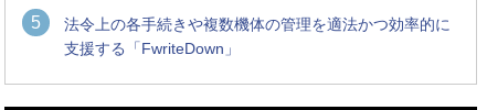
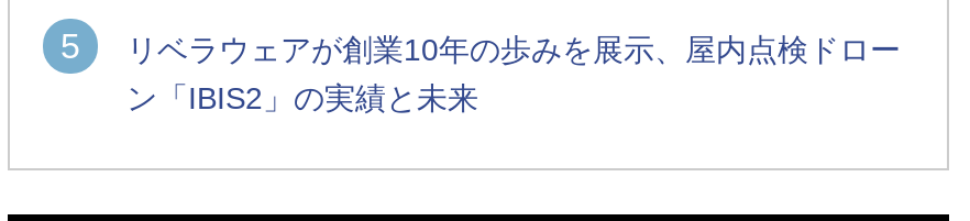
- 法令上の各手続きや複数機体の管理を適法かつ効率的に
- 支援する「FwriteDown」
+ リベラウェアが創業10年の歩みを展示、屋内点検ドロー
+ ン「IBIS2」の実績と未来
